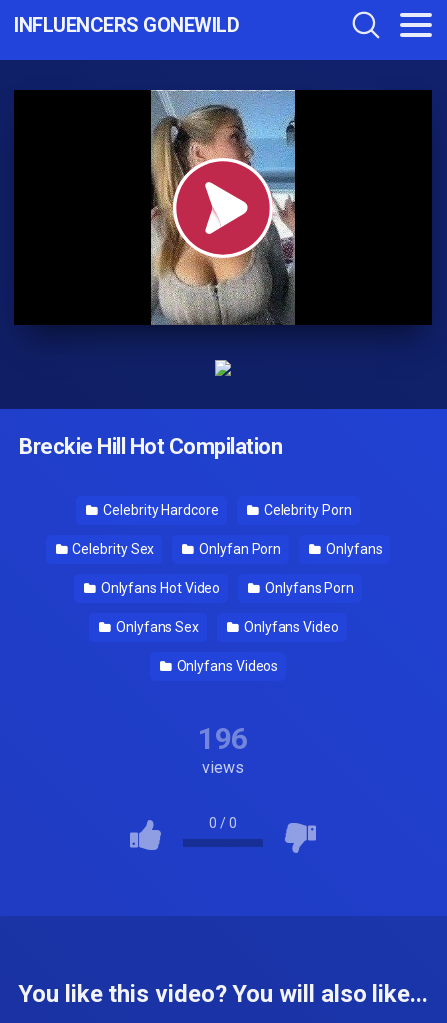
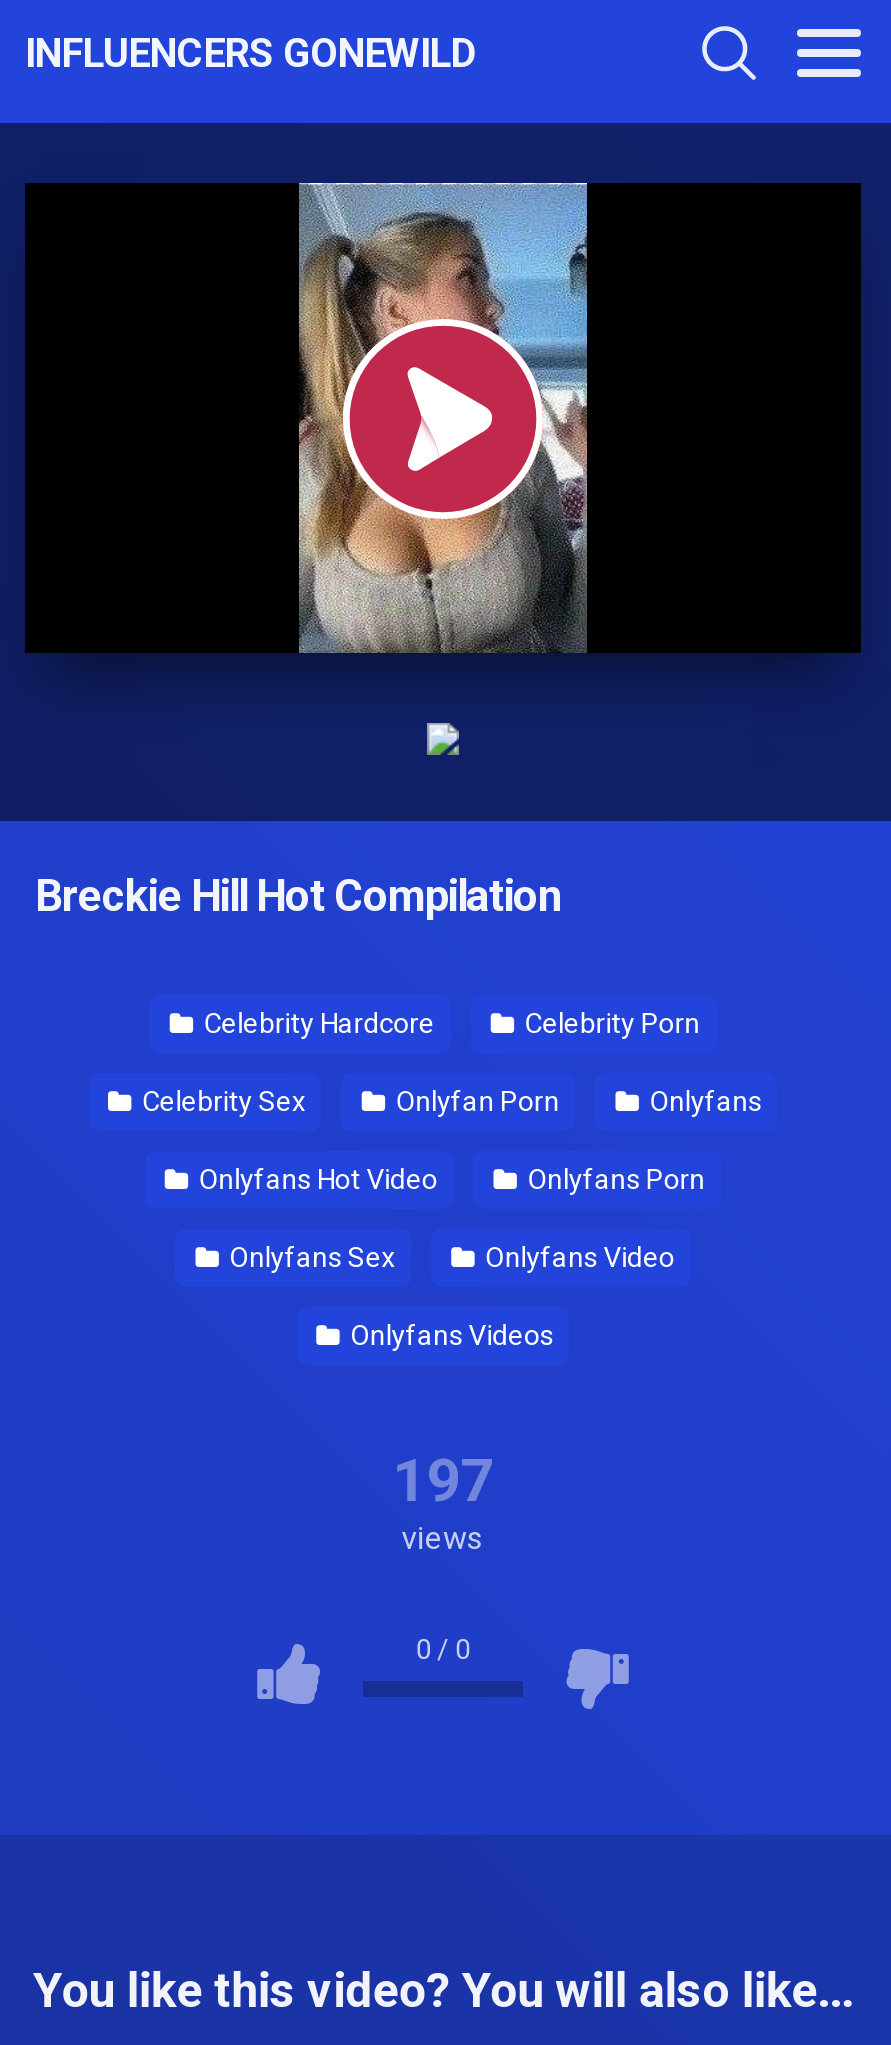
- 196
+ 197
